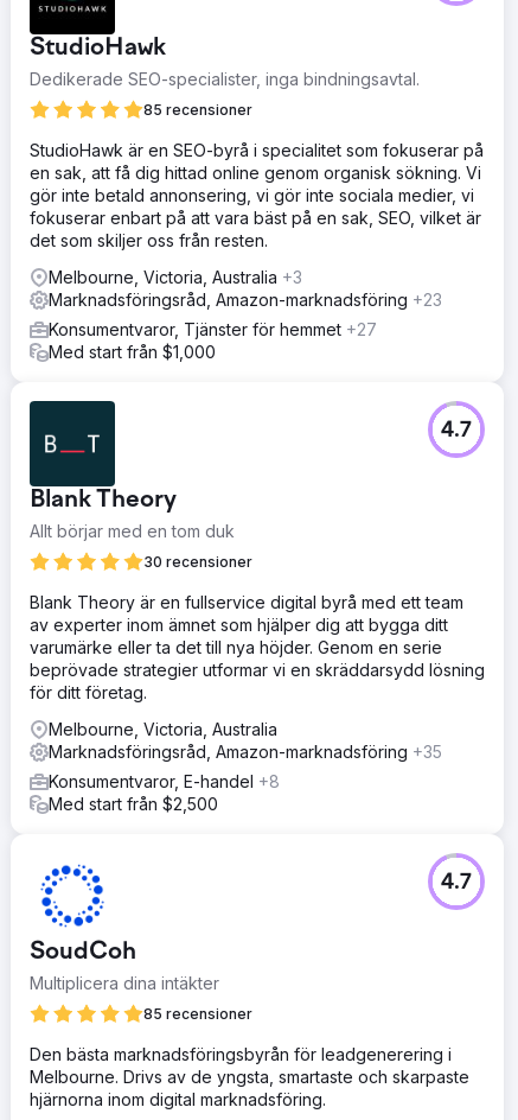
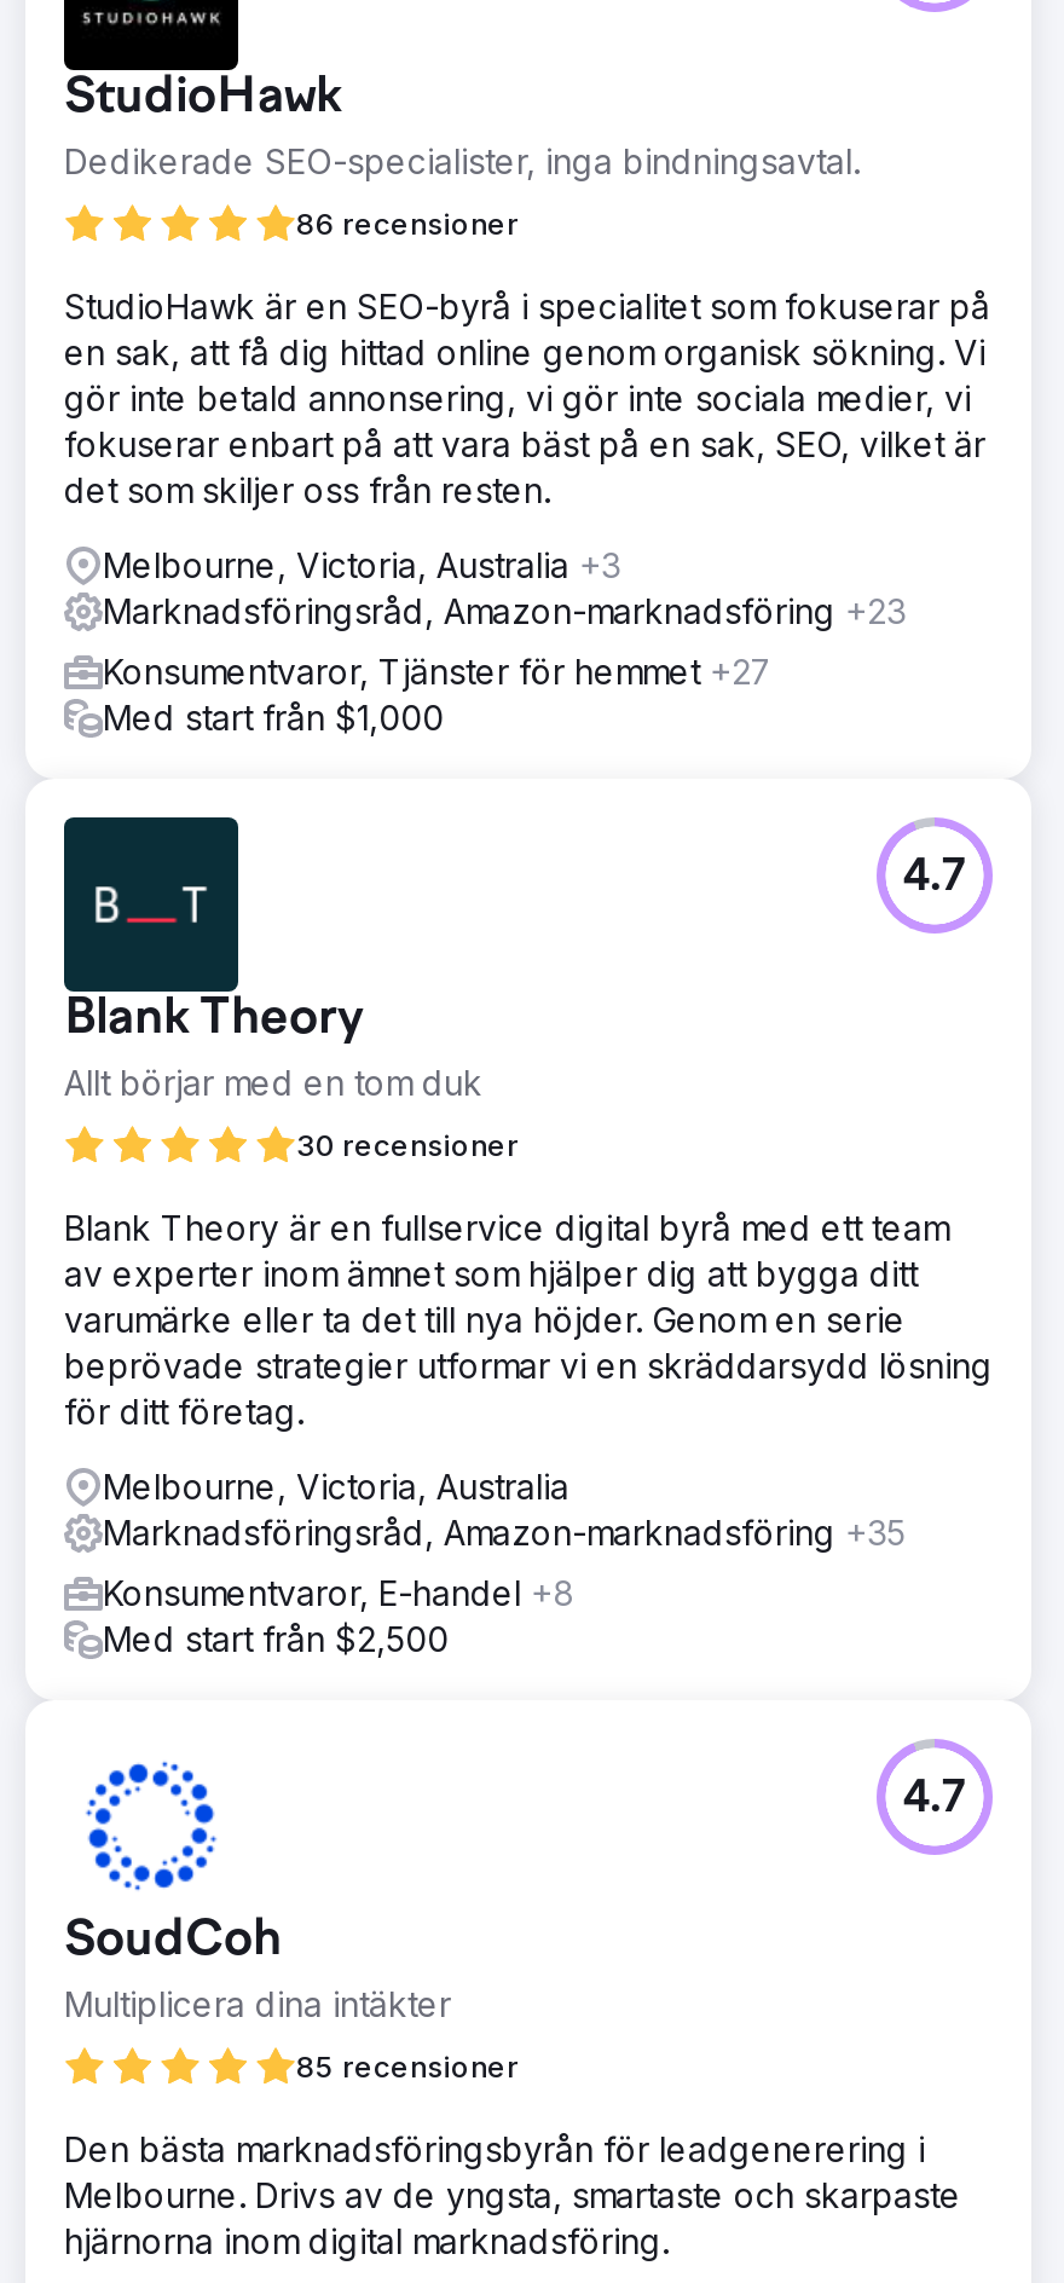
- 85 recensioner
+ 86 recensioner
